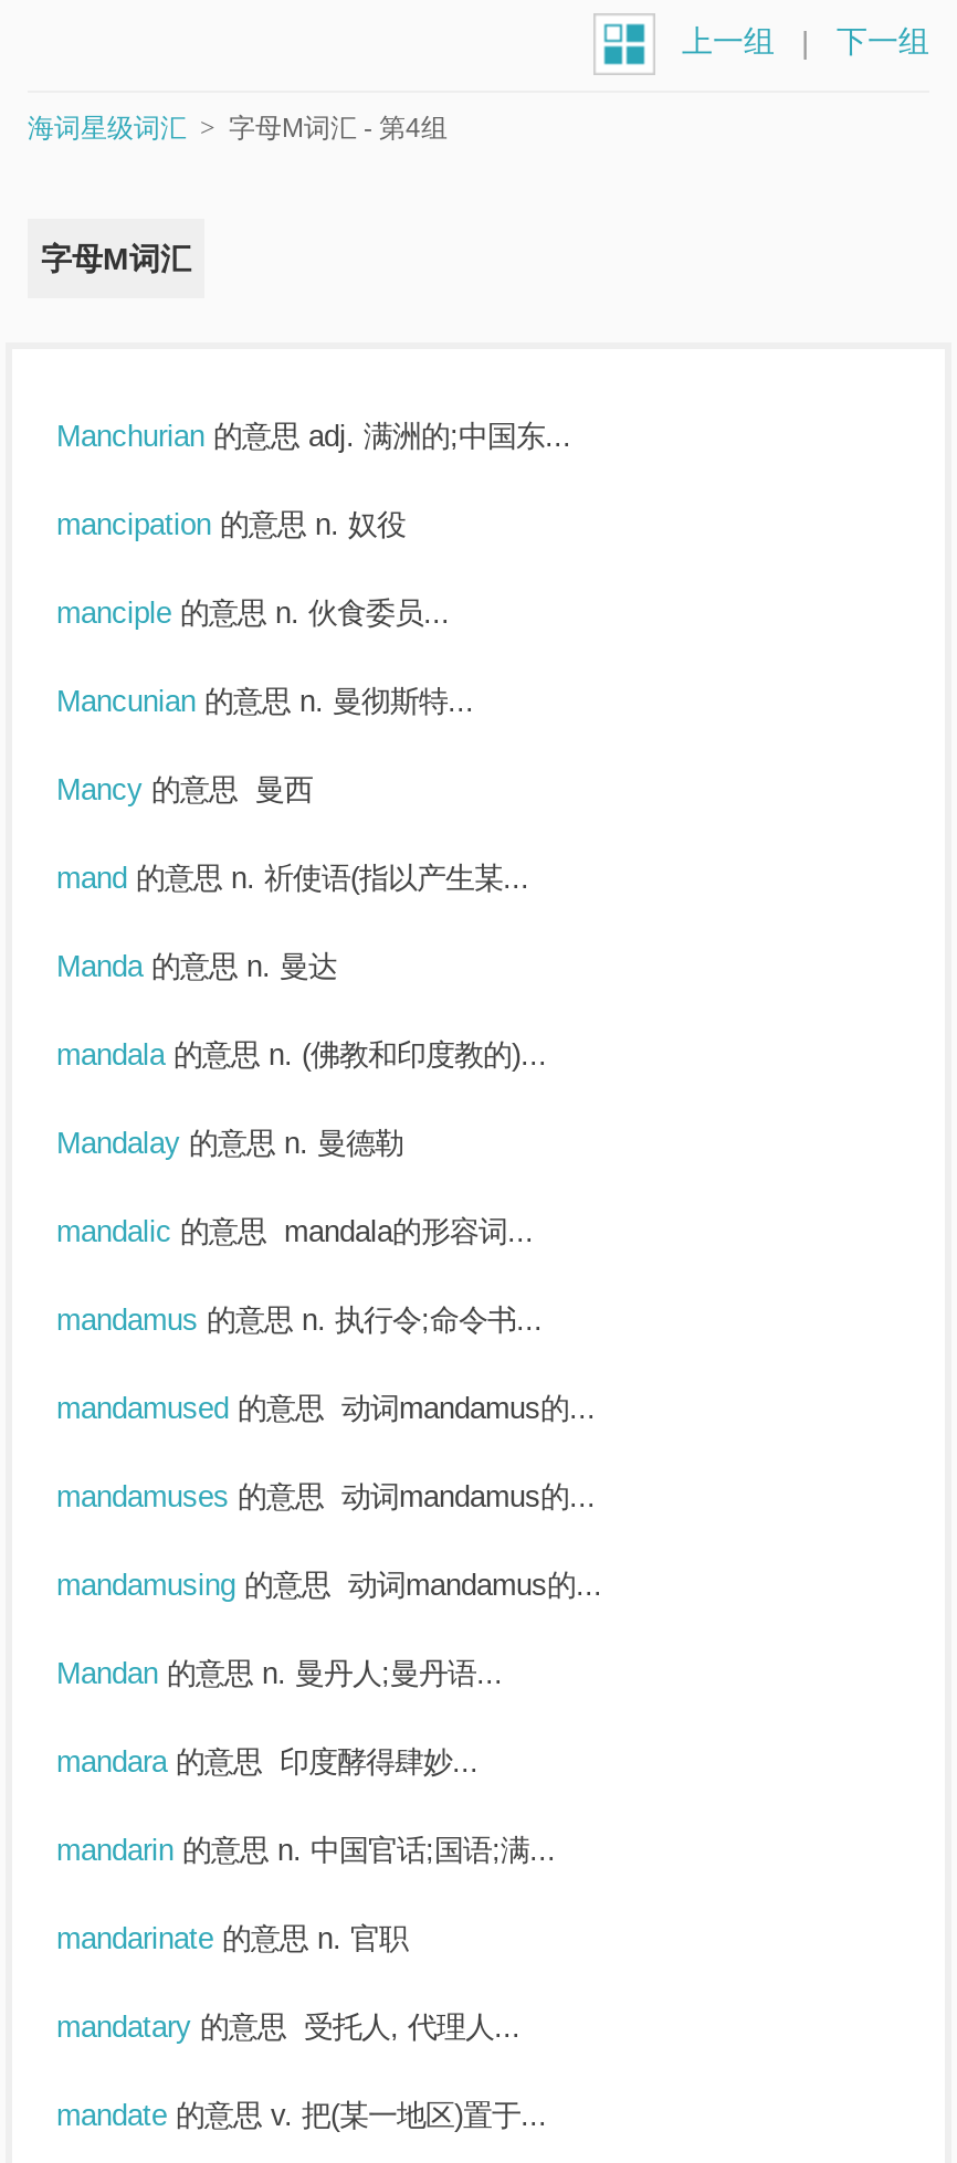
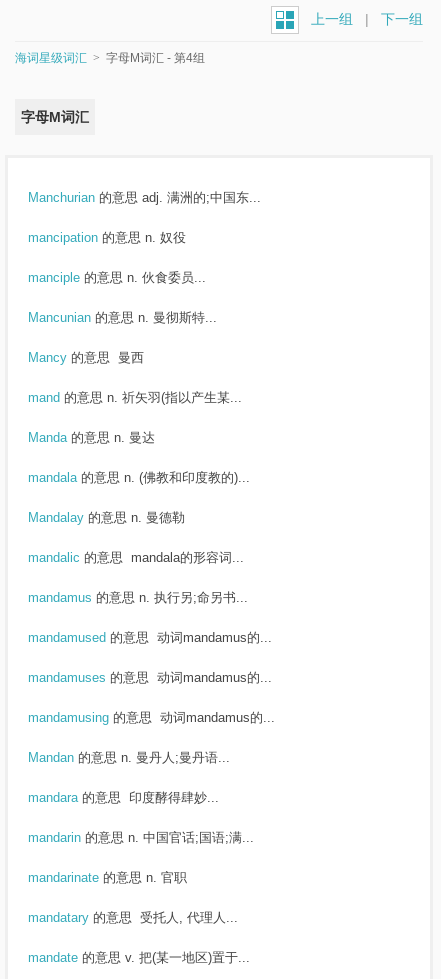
- mand的意思 n. 祈使语(指以产生某...
+ mand的意思 n. 祈矢羽(指以产生某...

- mandamus的意思 n. 执行令;命令书...
+ mandamus的意思 n. 执行另;命另书...
